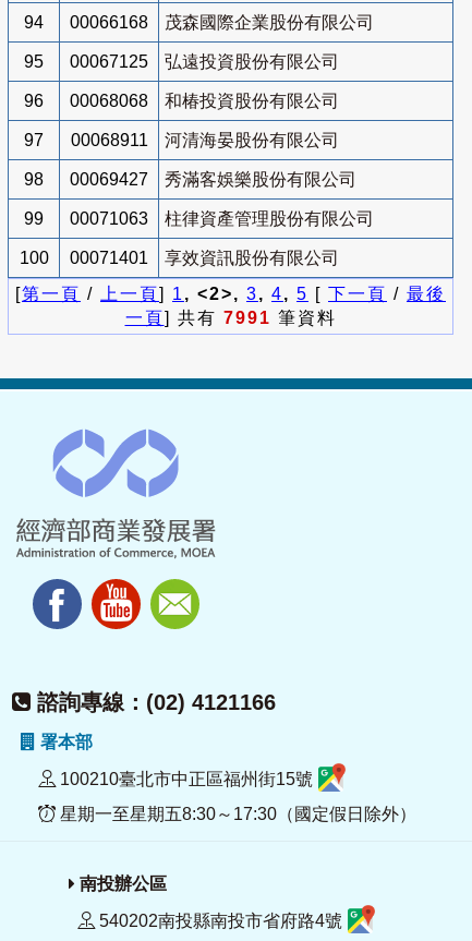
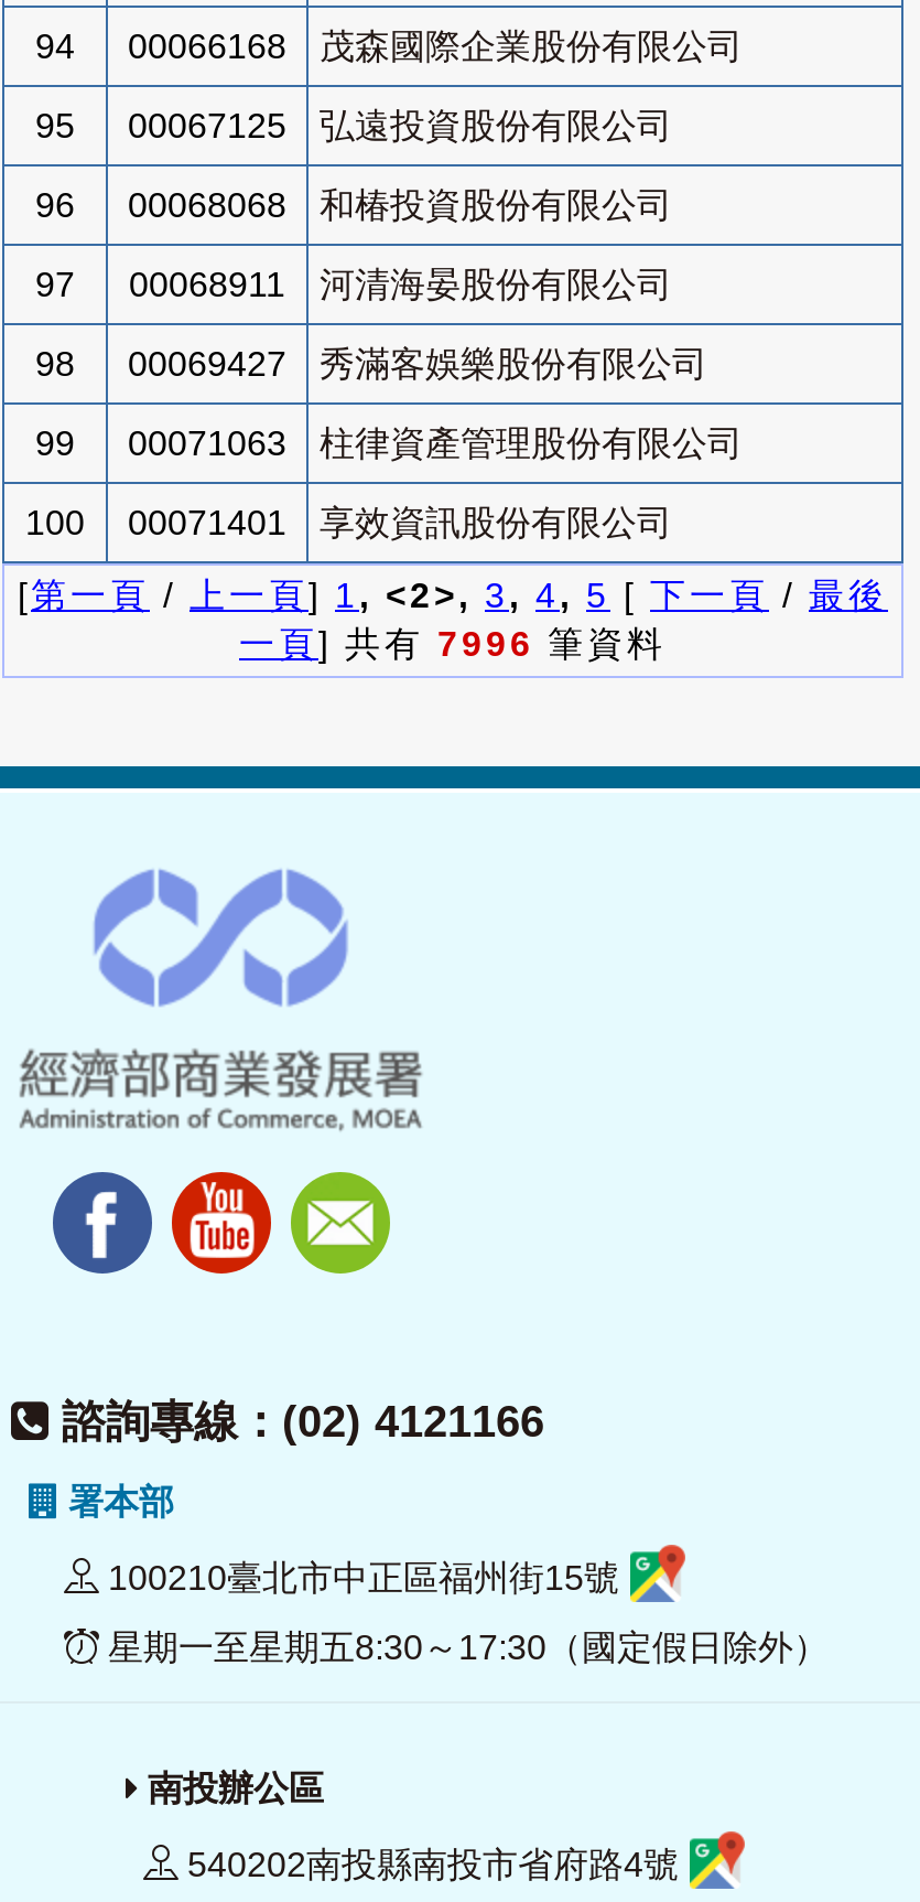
- 一頁] 共有7991筆資料
+ 一頁] 共有7996筆資料
